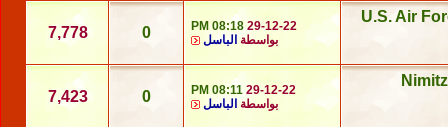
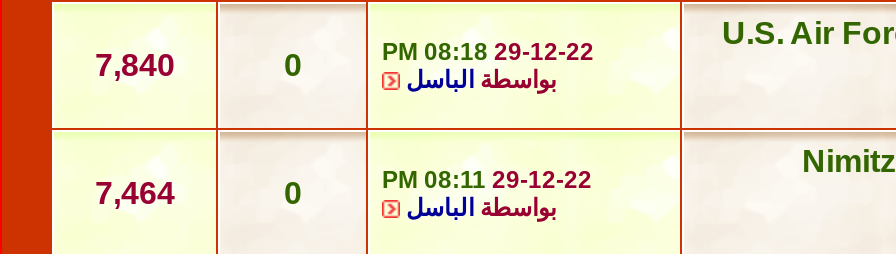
- 7,778
+ 7,840

- 7,423
+ 7,464
